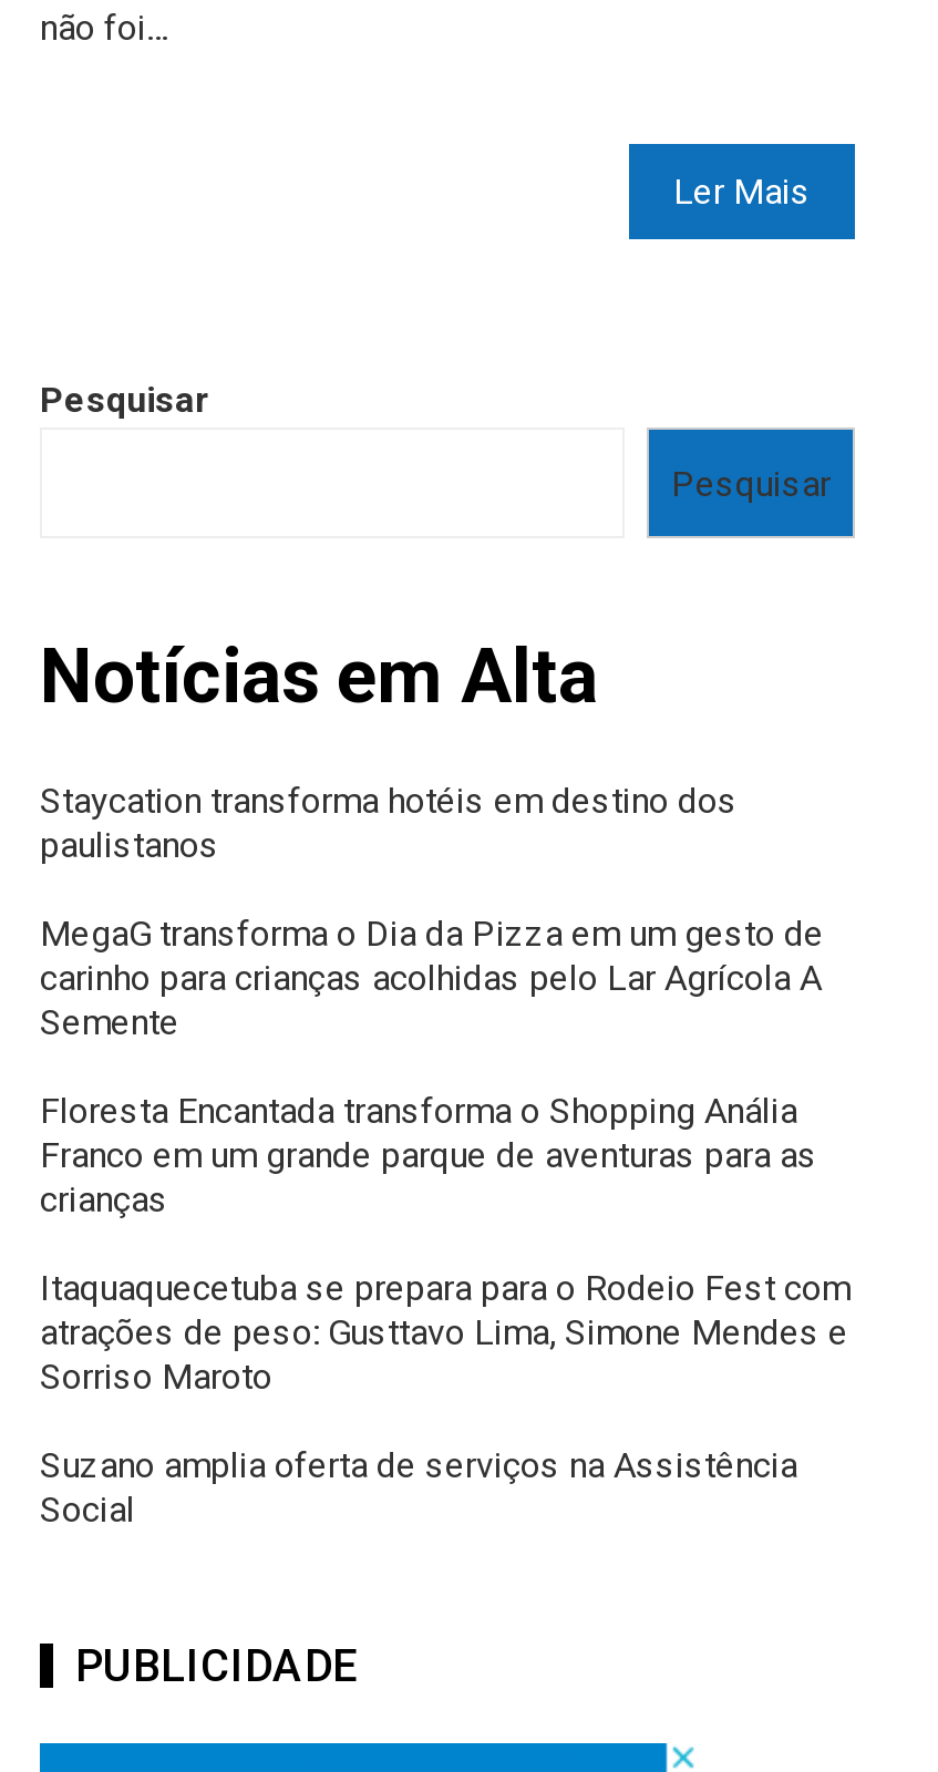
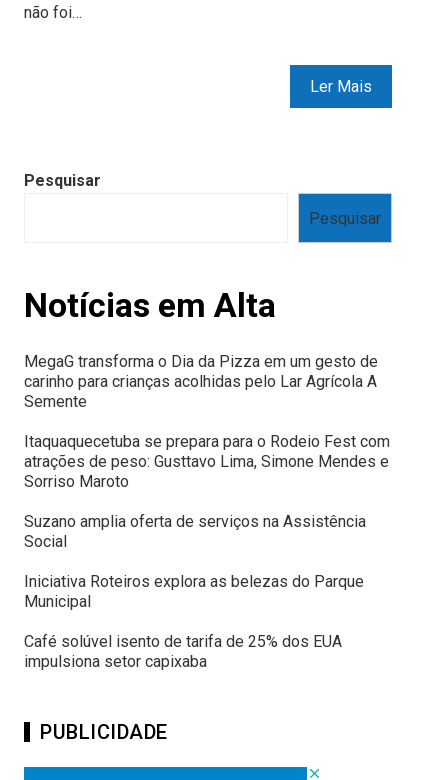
- Staycation transforma hotéis em destino dos
- paulistanos

moved up: MegaG transforma o Dia da Pizza em um gesto de | carinho para crianças acolhidas pelo Lar Agrícola A | Semente

- Floresta Encantada transforma o Shopping Anália
- Franco em um grande parque de aventuras para as
- crianças

moved up: Itaquaquecetuba se prepara para o Rodeio Fest com | atrações de peso: Gusttavo Lima, Simone Mendes e | Sorriso Maroto | Suzano amplia oferta de serviços na Assistência | Social

+ Iniciativa Roteiros explora as belezas do Parque
+ Municipal
+ Café solúvel isento de tarifa de 25% dos EUA
+ impulsiona setor capixaba
